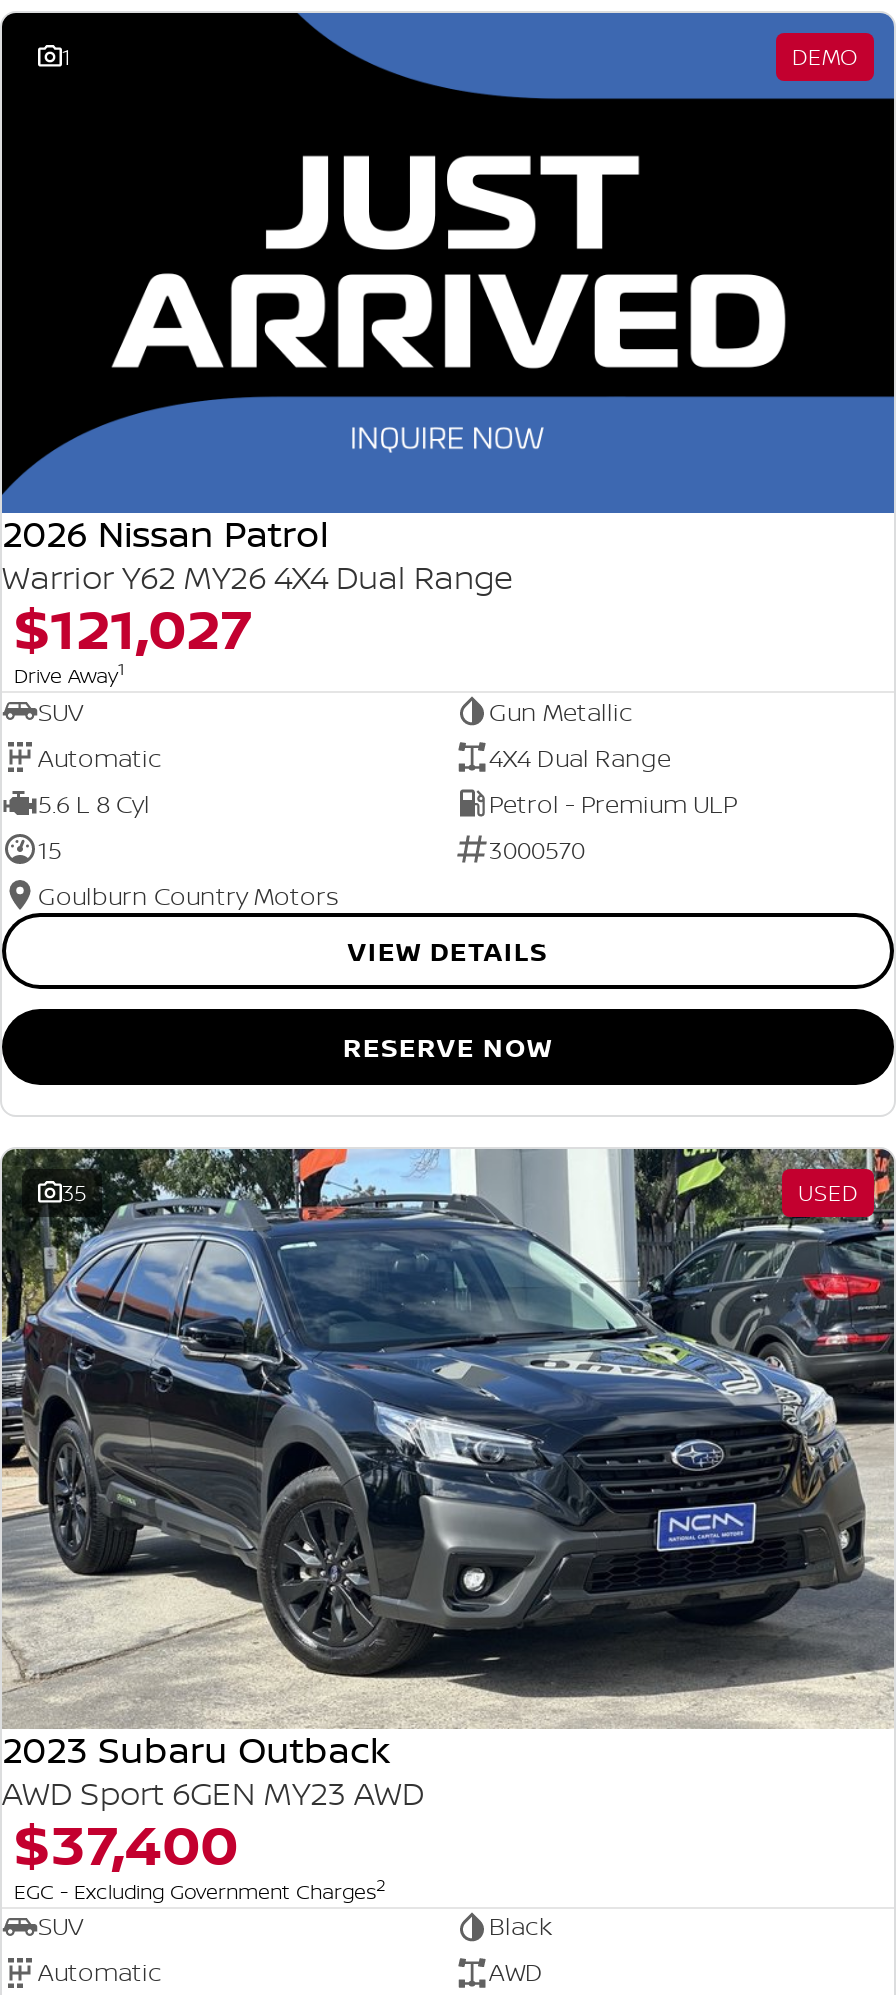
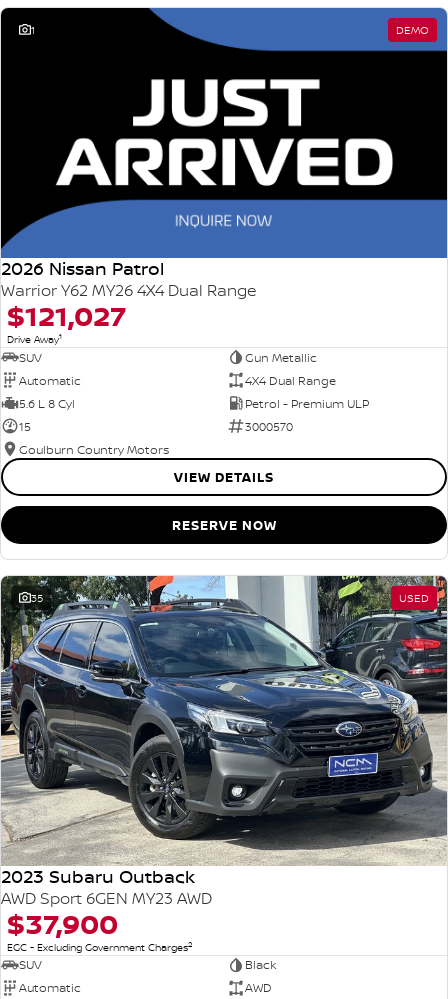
- $37,400
+ $37,900
